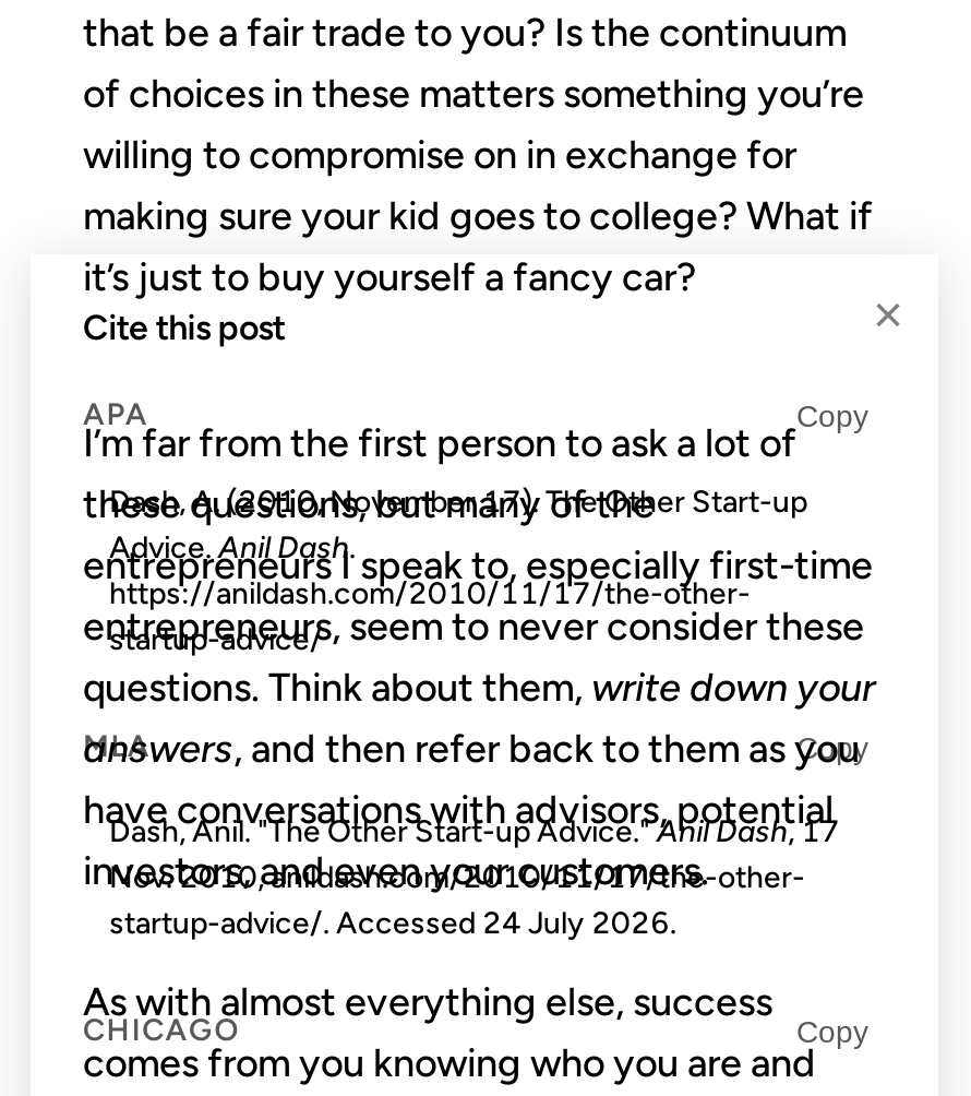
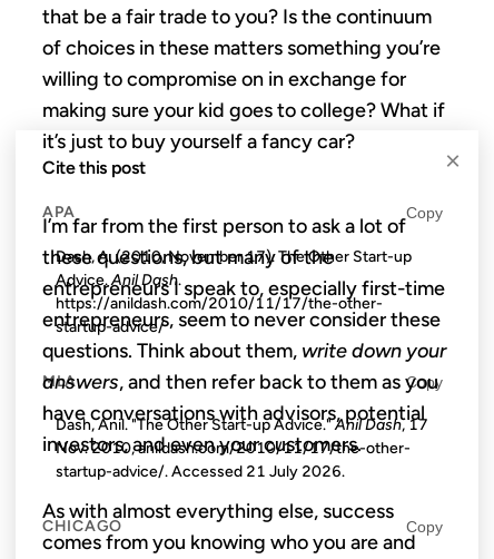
- startup-advice/. Accessed 24 July 2026.
+ startup-advice/. Accessed 21 July 2026.
